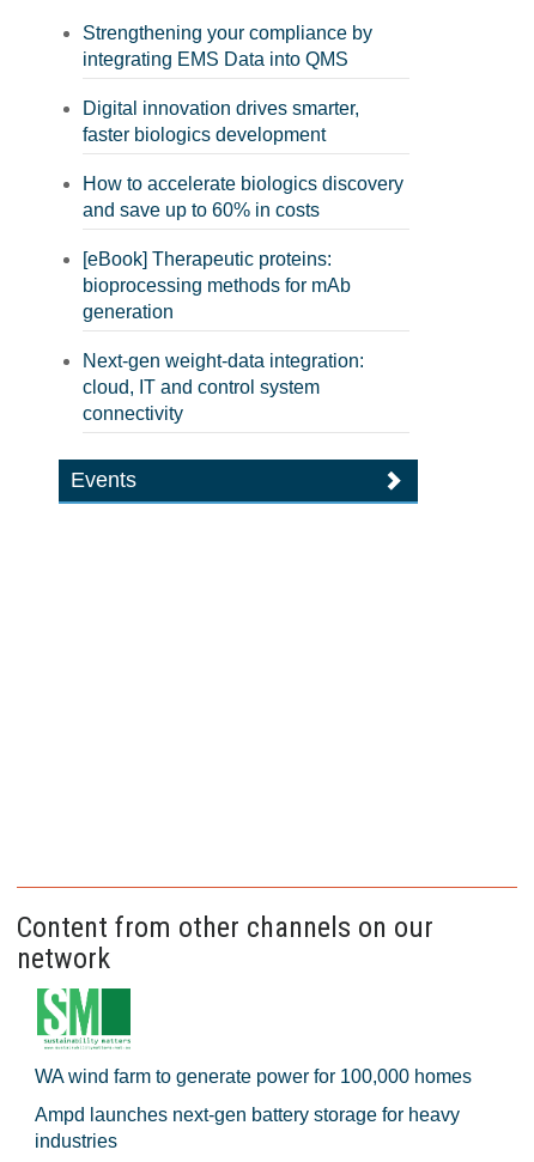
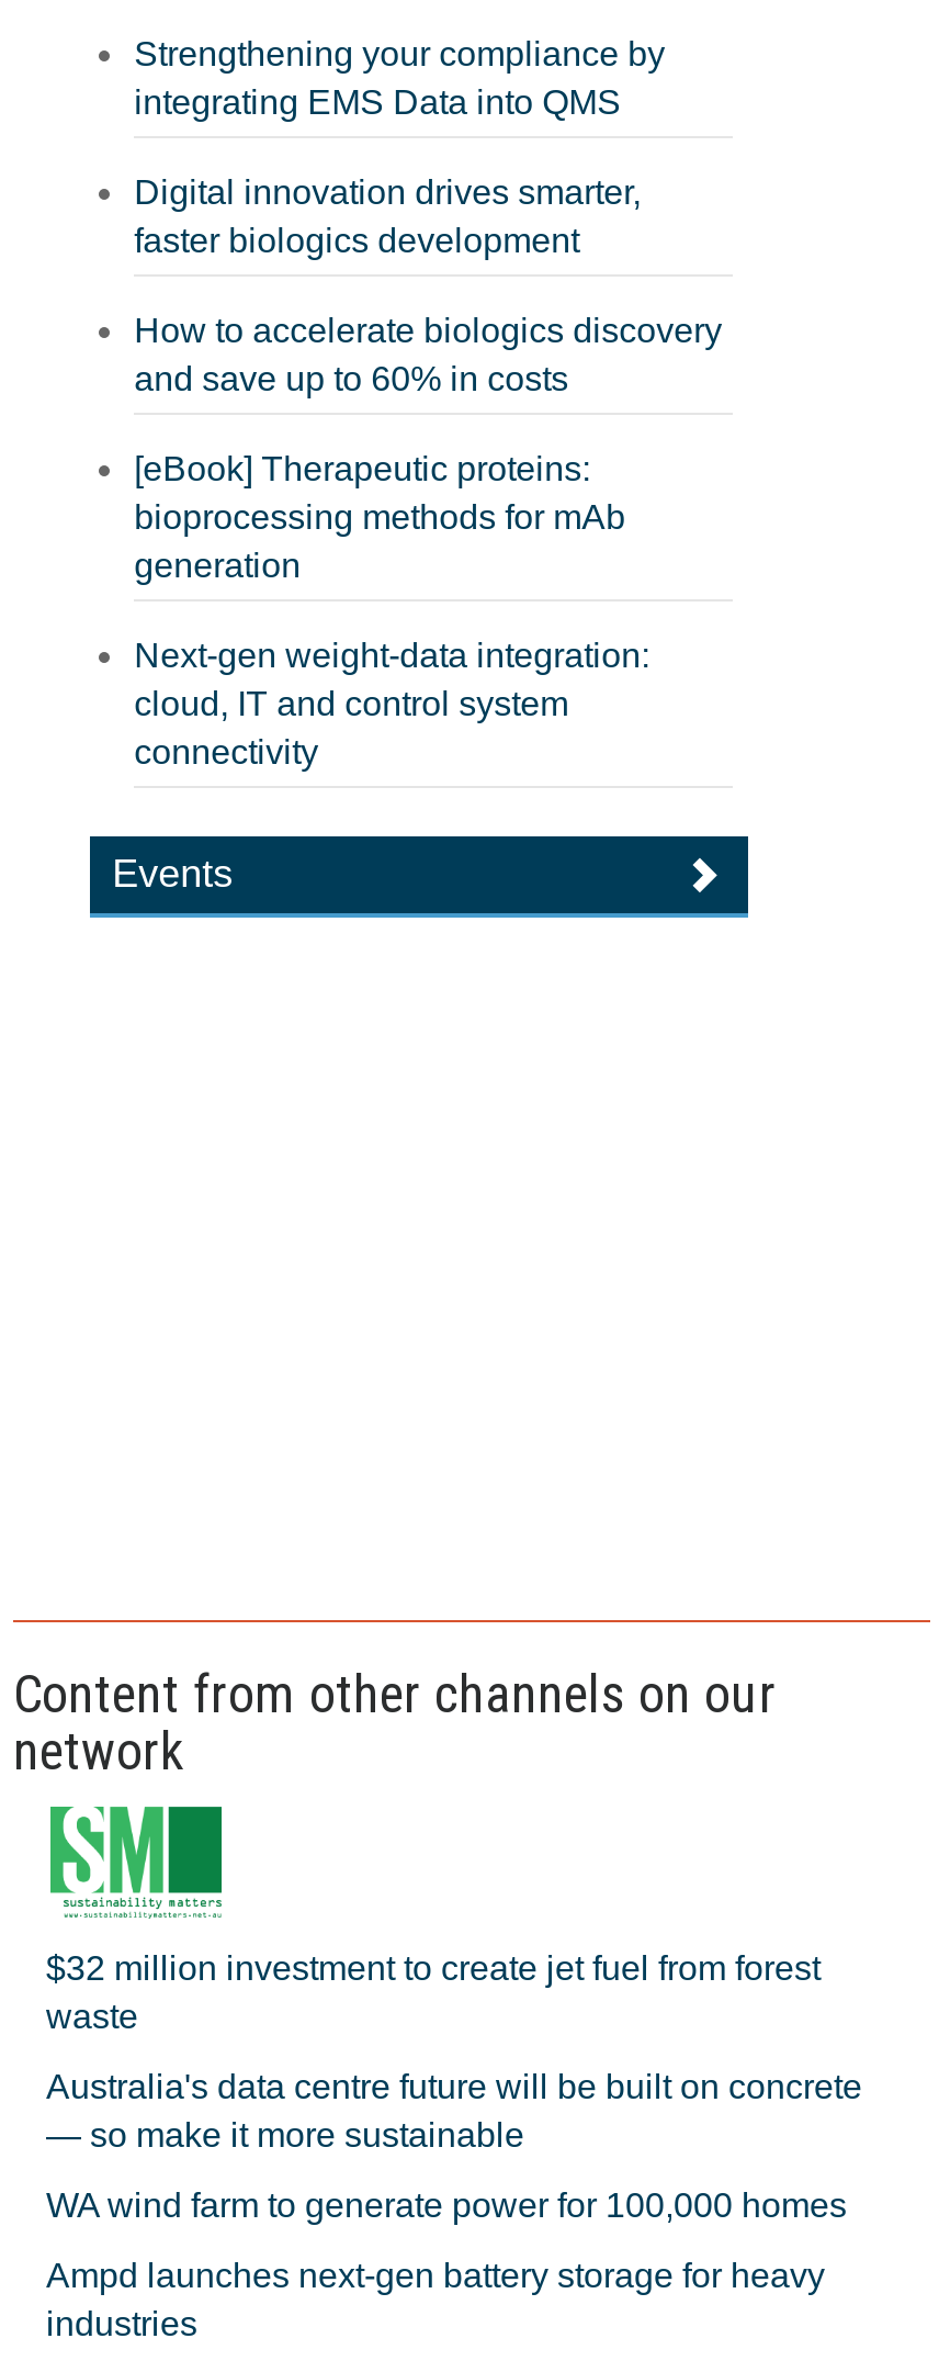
+ $32 million investment to create jet fuel from forest
+ waste
+ Australia's data centre future will be built on concrete
+ — so make it more sustainable
